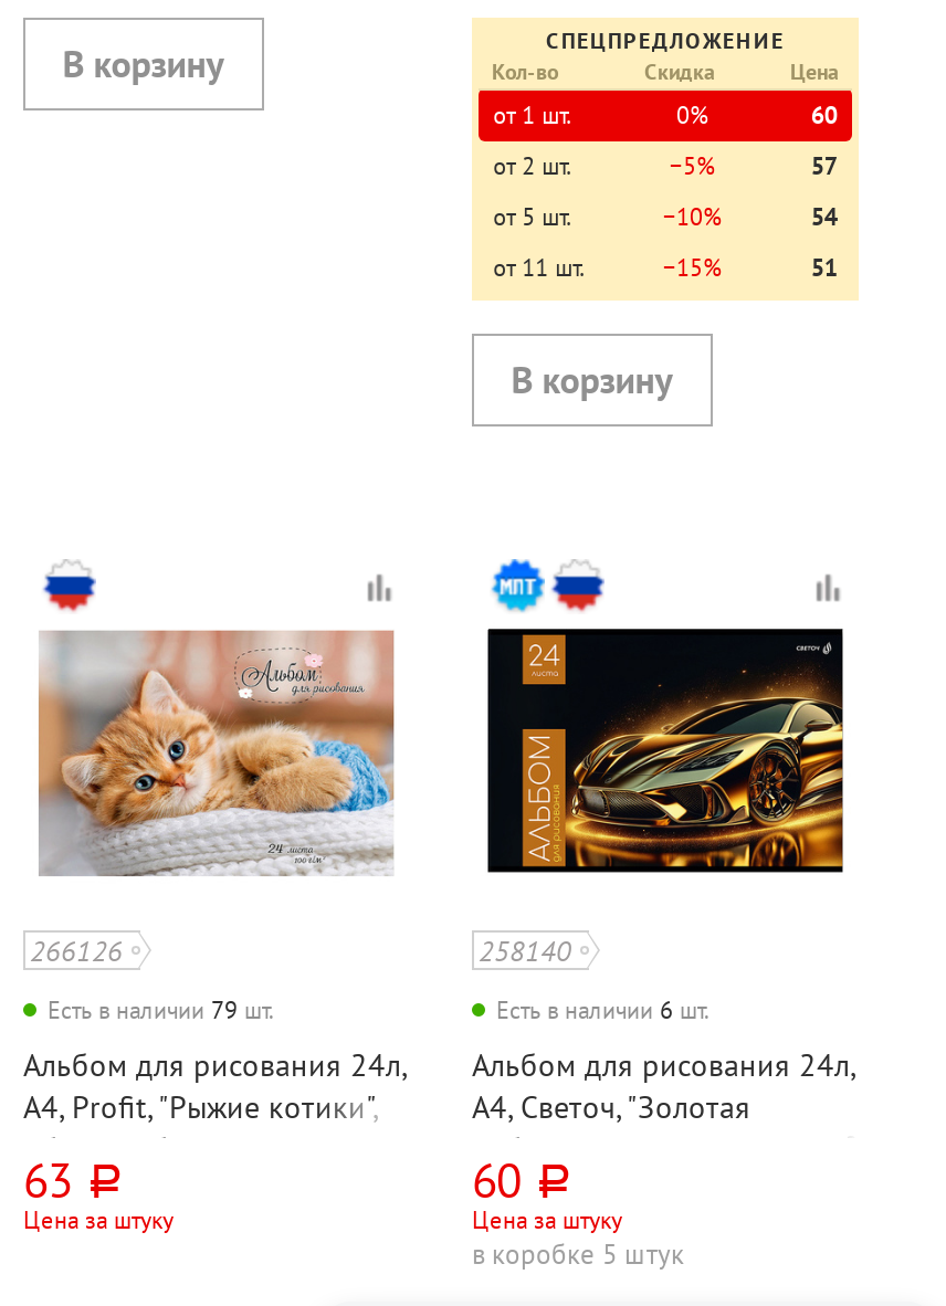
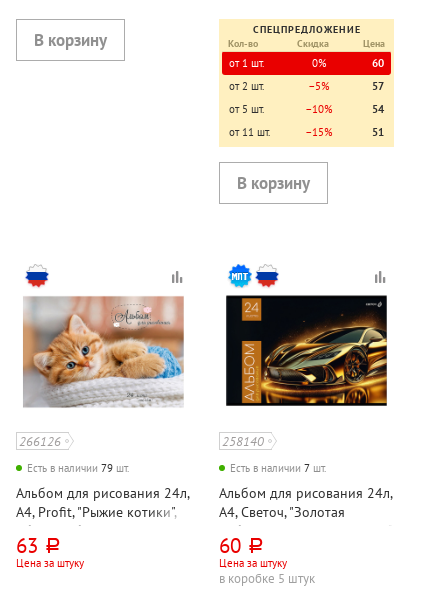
- Есть в наличии 6 шт.
+ Есть в наличии 7 шт.
